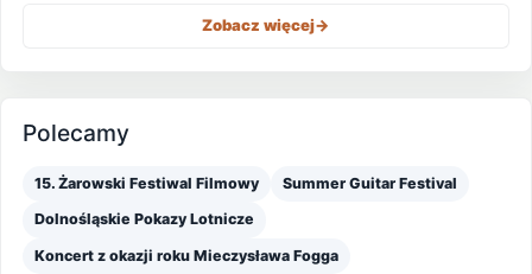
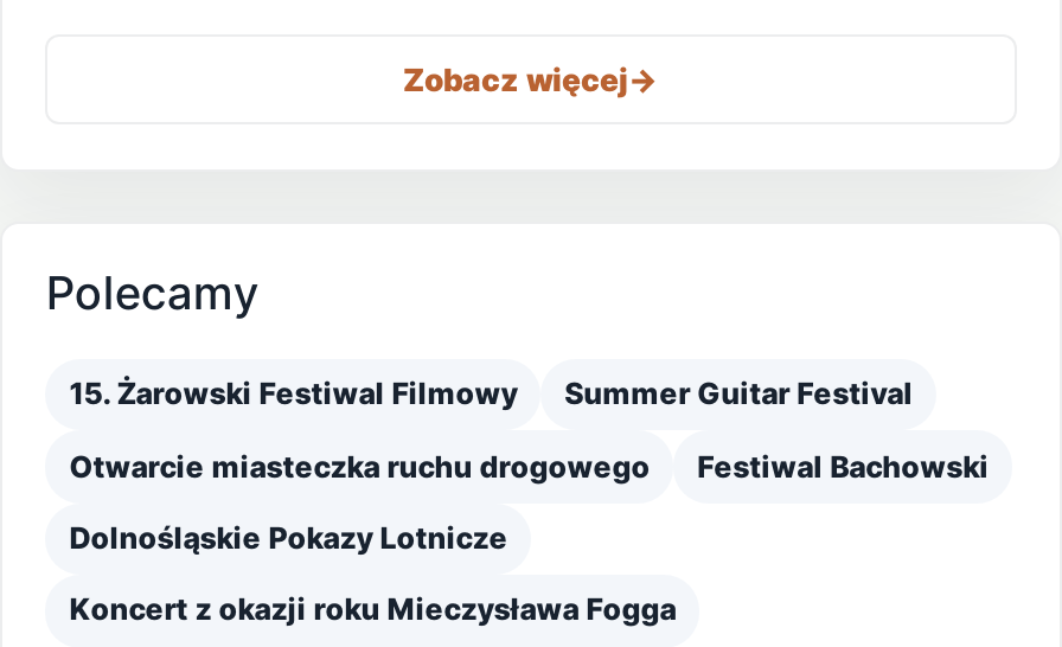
+ Otwarcie miasteczka ruchu drogowego
+ Festiwal Bachowski
